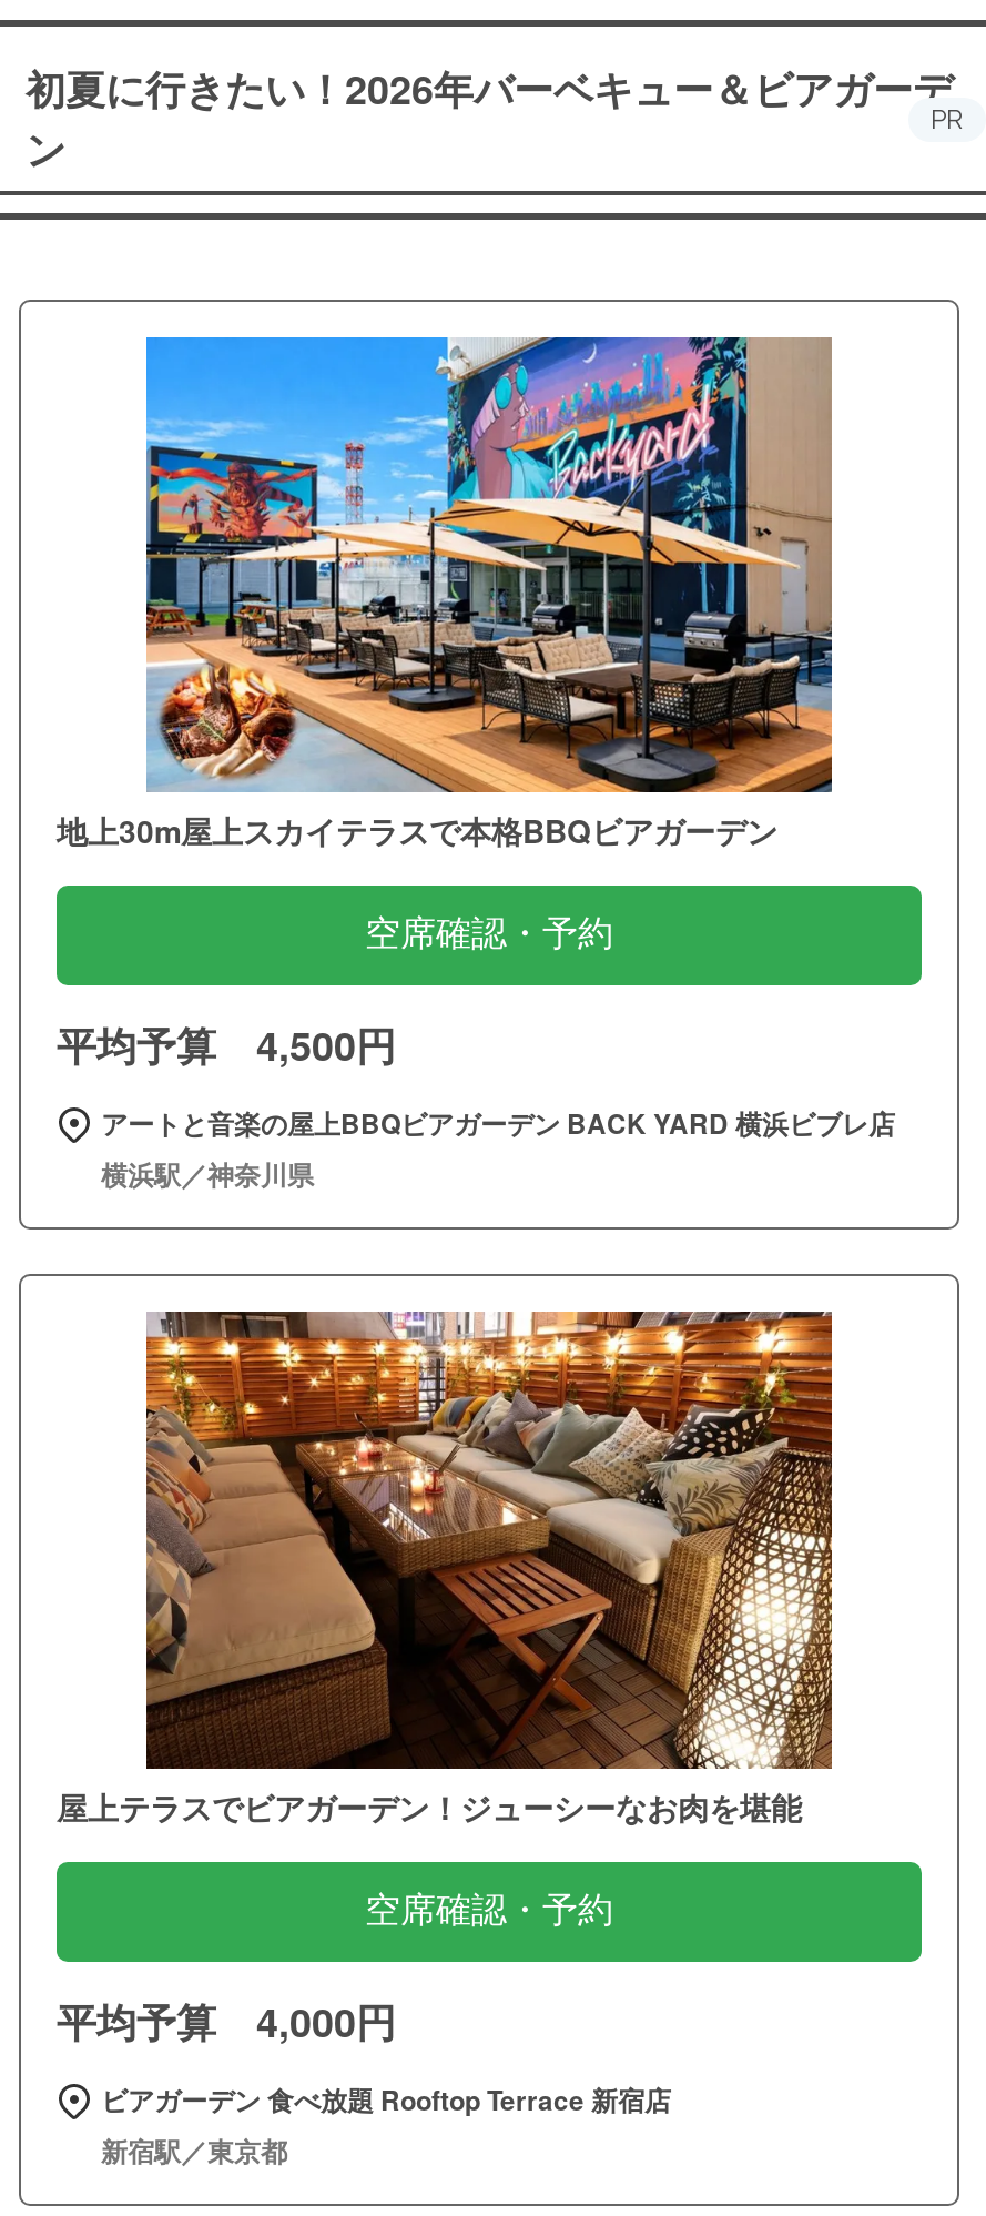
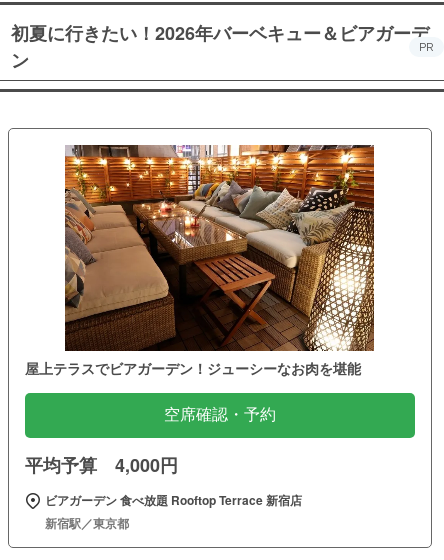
- [image]
- 地上30m屋上スカイテラスで本格BBQビアガーデン
- 空席確認・予約
- 平均予算 4,500円
- アートと音楽の屋上BBQビアガーデン BACK YARD 横浜ビブレ店
- 横浜駅／神奈川県
